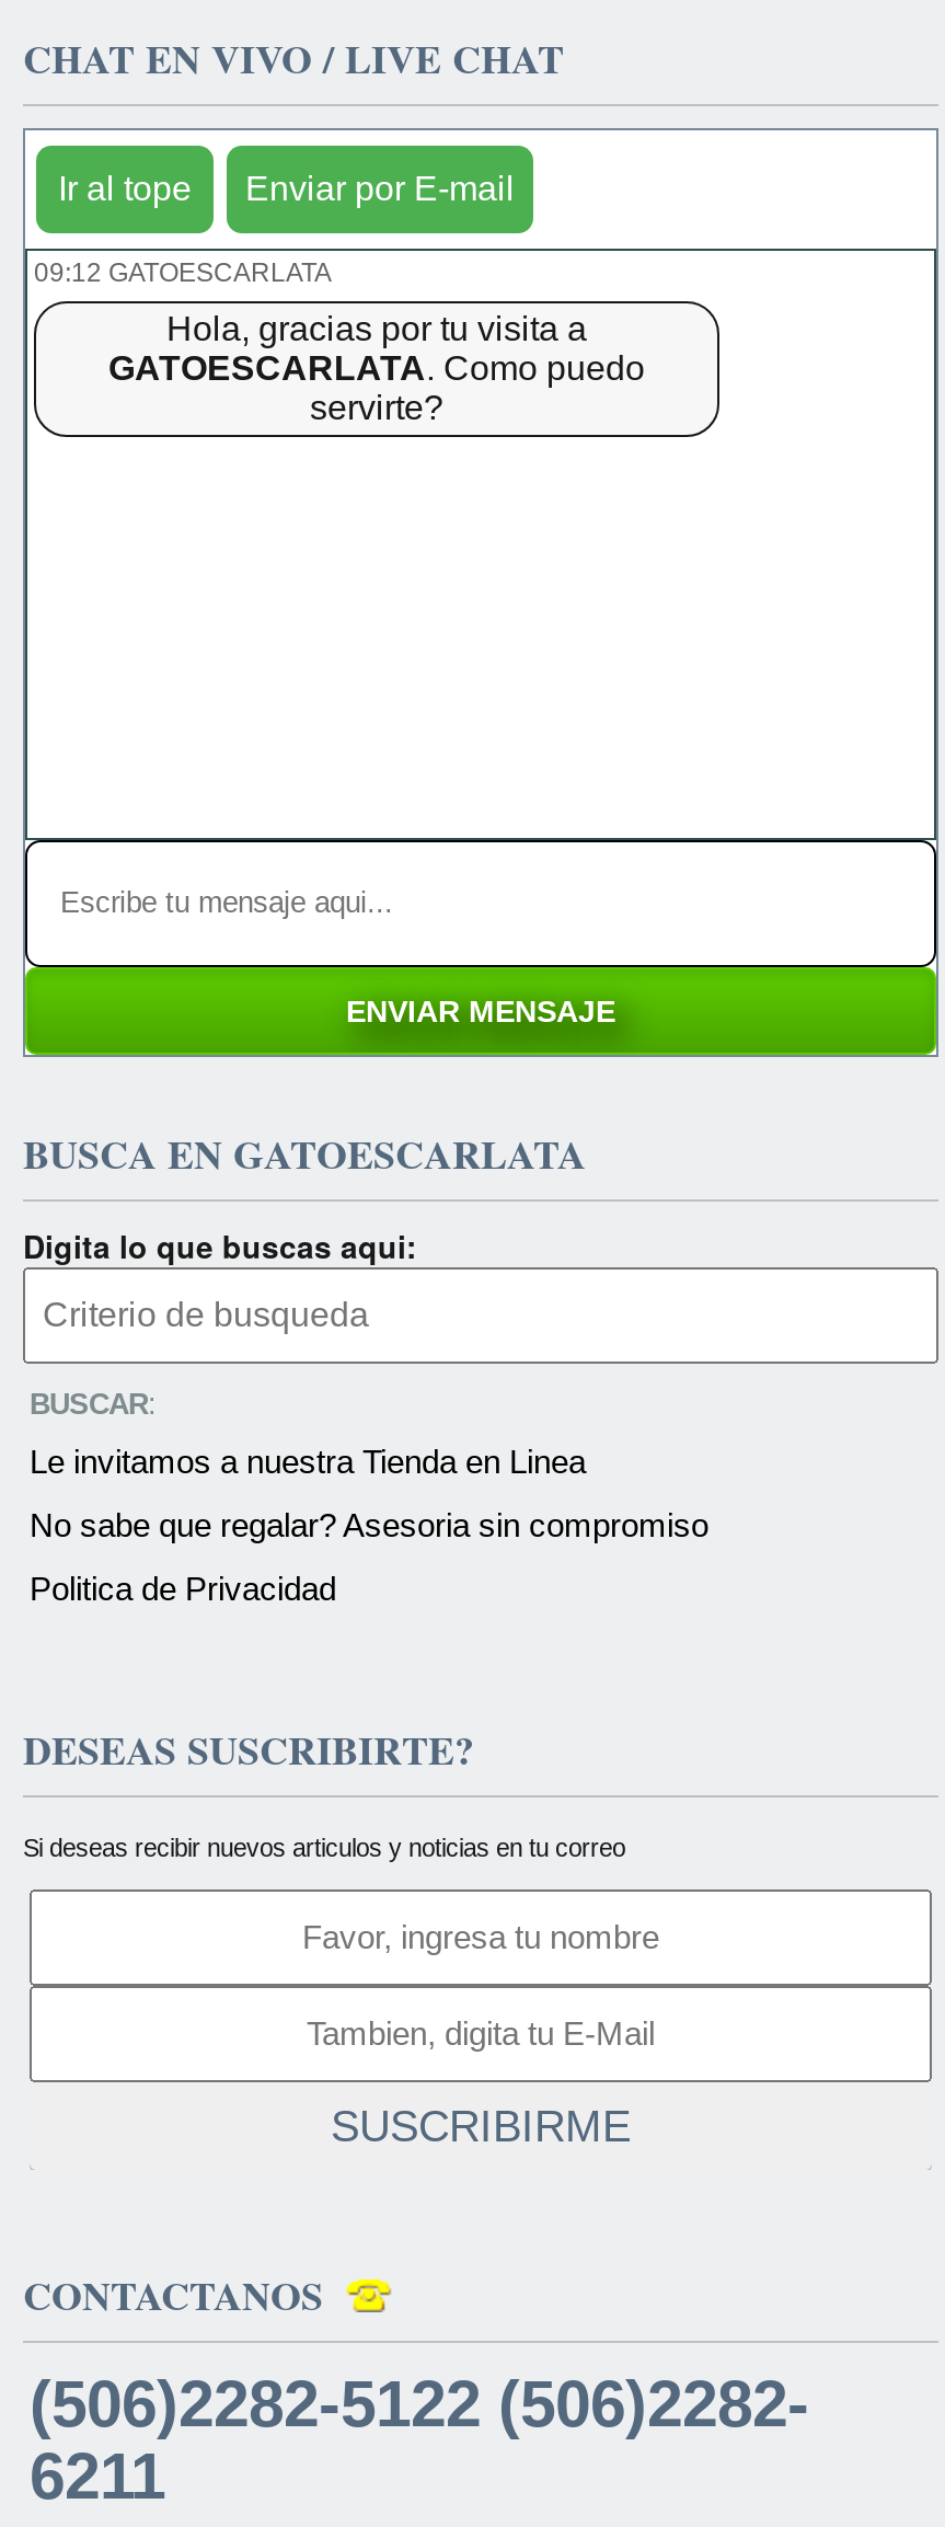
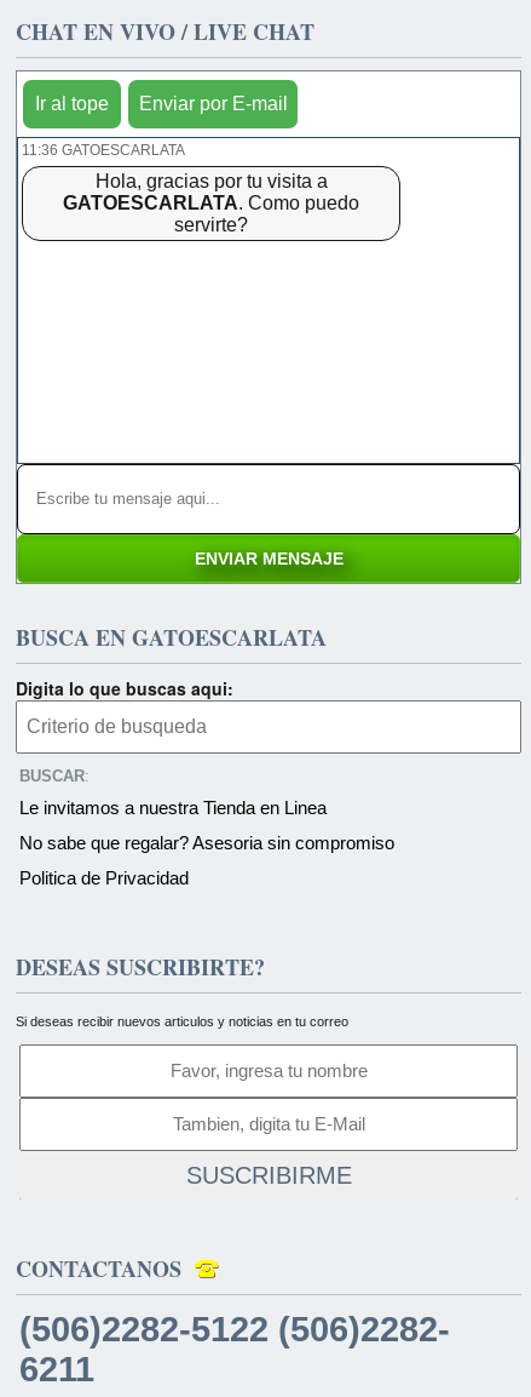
- 09:12 GATOESCARLATA
+ 11:36 GATOESCARLATA
